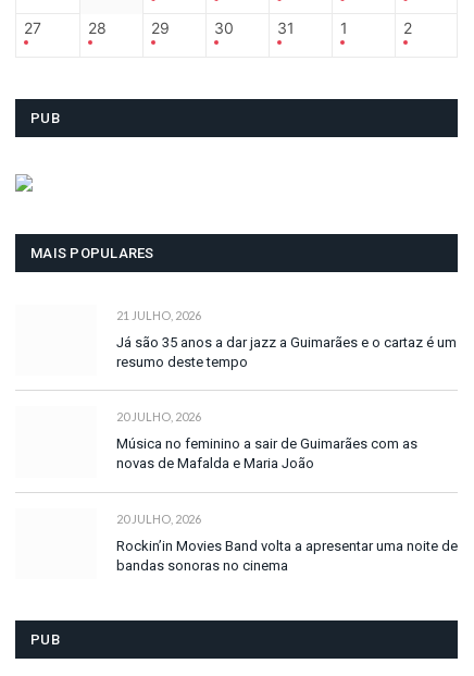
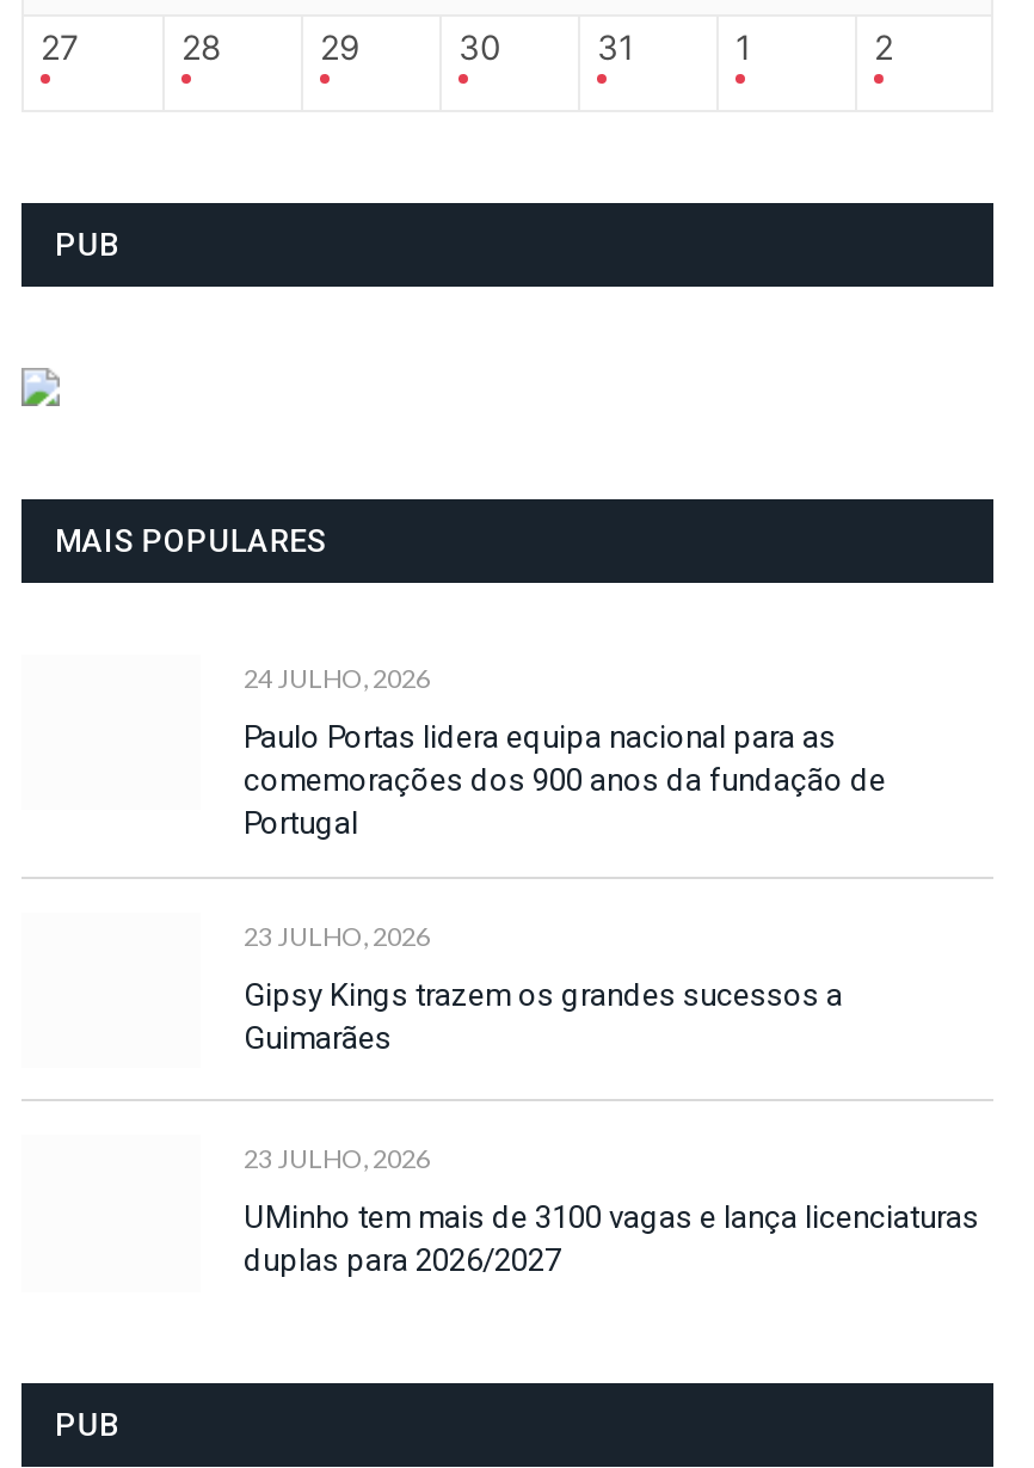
- 21 JULHO, 2026
+ 24 JULHO, 2026

- Já são 35 anos a dar jazz a Guimarães e o cartaz é um
- resumo deste tempo
+ Paulo Portas lidera equipa nacional para as
+ comemorações dos 900 anos da fundação de
+ Portugal

- 20 JULHO, 2026
+ 23 JULHO, 2026

- Música no feminino a sair de Guimarães com as
- novas de Mafalda e Maria João
+ Gipsy Kings trazem os grandes sucessos a
+ Guimarães

- 20 JULHO, 2026
+ 23 JULHO, 2026

- Rockin’in Movies Band volta a apresentar uma noite de
- bandas sonoras no cinema
+ UMinho tem mais de 3100 vagas e lança licenciaturas
+ duplas para 2026/2027
